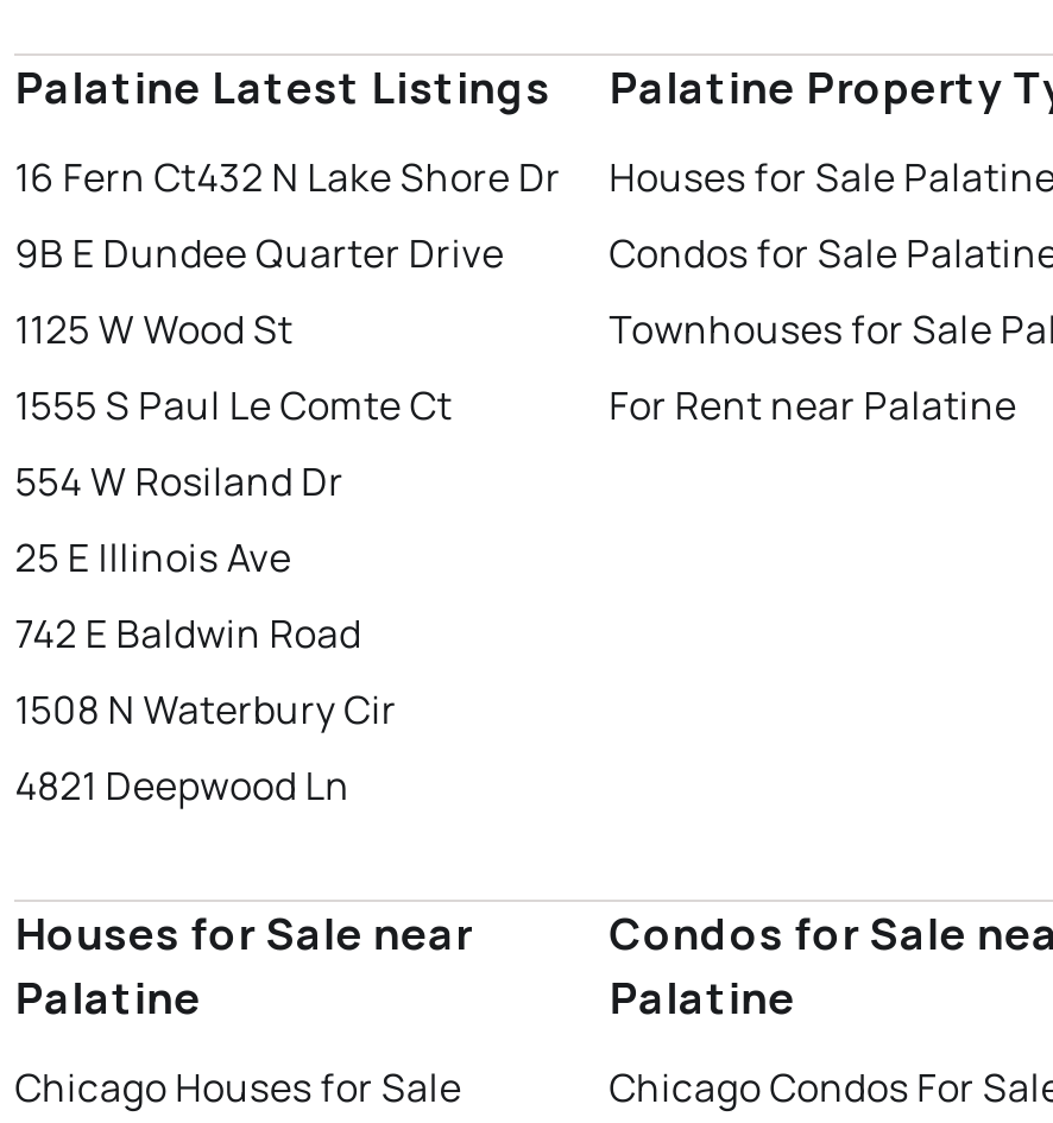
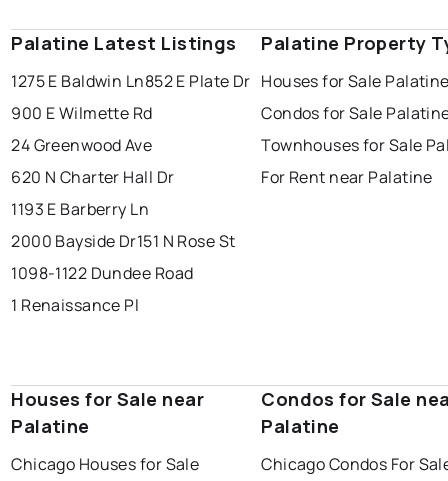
- 16 Fern Ct432 N Lake Shore Dr
- 9B E Dundee Quarter Drive
- 1125 W Wood St
- 1555 S Paul Le Comte Ct
- 554 W Rosiland Dr
- 25 E Illinois Ave
- 742 E Baldwin Road
- 1508 N Waterbury Cir
- 4821 Deepwood Ln
+ 1275 E Baldwin Ln852 E Plate Dr
+ 900 E Wilmette Rd
+ 24 Greenwood Ave
+ 620 N Charter Hall Dr
+ 1193 E Barberry Ln
+ 2000 Bayside Dr151 N Rose St
+ 1098-1122 Dundee Road
+ 1 Renaissance Pl
